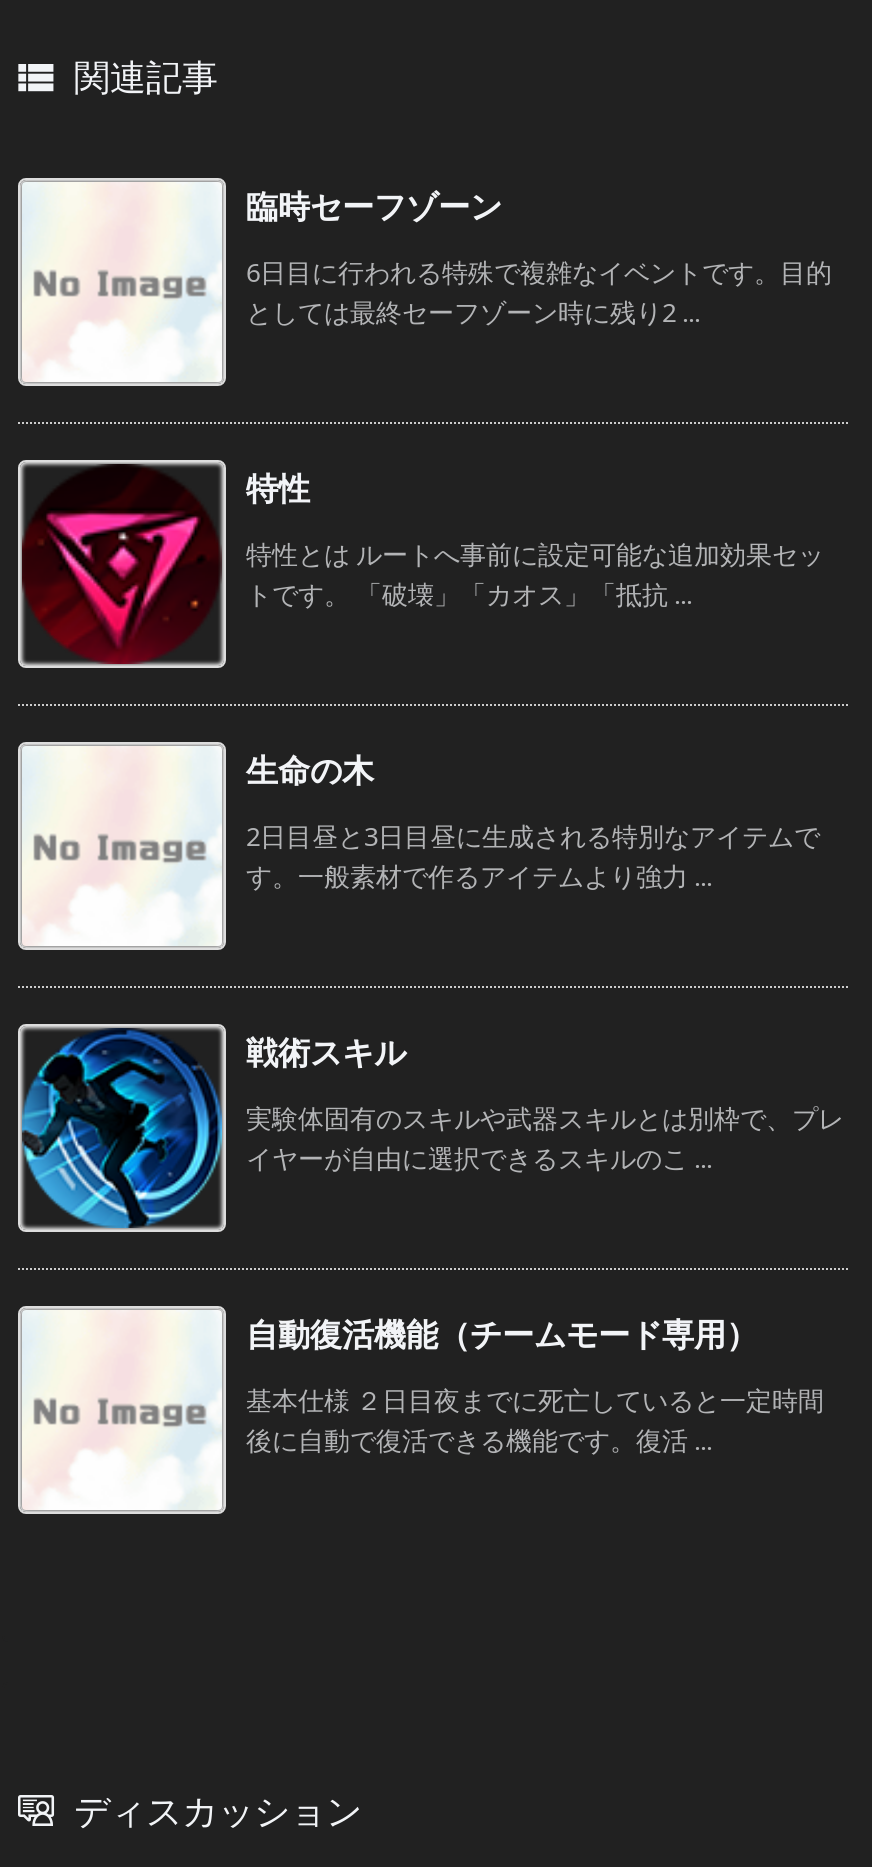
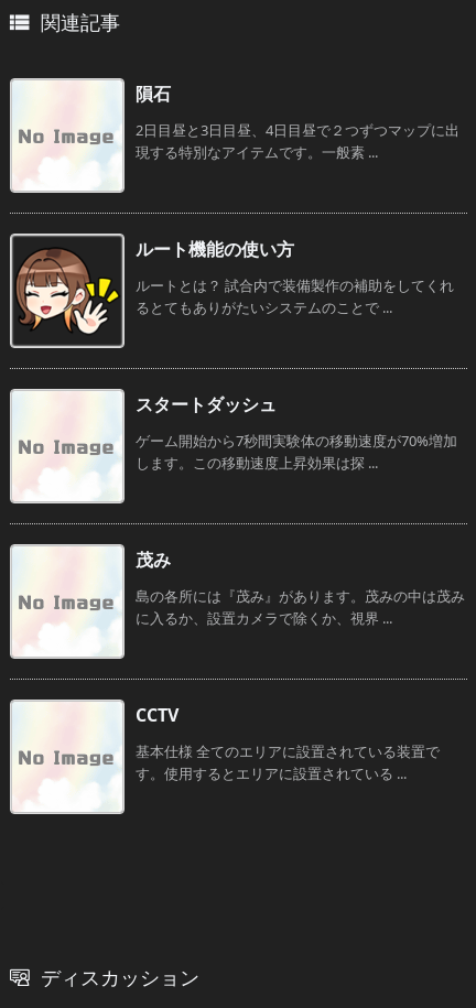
- 臨時セーフゾーン
+ 隕石

- 6日目に行われる特殊で複雑なイベントです。目的
- としては最終セーフゾーン時に残り2 ...
+ 2日目昼と3日目昼、4日目昼で２つずつマップに出
+ 現する特別なアイテムです。一般素 ...

- [image]
- 特性
+ [image]
+ ルート機能の使い方

- 特性とは ルートへ事前に設定可能な追加効果セッ
- トです。 「破壊」「カオス」「抵抗 ...
+ ルートとは？ 試合内で装備製作の補助をしてくれ
+ るとてもありがたいシステムのことで ...

- 生命の木
+ スタートダッシュ

- 2日目昼と3日目昼に生成される特別なアイテムで
- す。一般素材で作るアイテムより強力 ...
+ ゲーム開始から7秒間実験体の移動速度が70%増加
+ します。この移動速度上昇効果は探 ...

- [image]
- 戦術スキル
+ [image]
+ 茂み

- 実験体固有のスキルや武器スキルとは別枠で、プレ
- イヤーが自由に選択できるスキルのこ ...
+ 島の各所には『茂み』があります。茂みの中は茂み
+ に入るか、設置カメラで除くか、視界 ...

- 自動復活機能（チームモード専用）
+ CCTV

- 基本仕様 ２日目夜までに死亡していると一定時間
- 後に自動で復活できる機能です。復活 ...
+ 基本仕様 全てのエリアに設置されている装置で
+ す。使用するとエリアに設置されている ...
